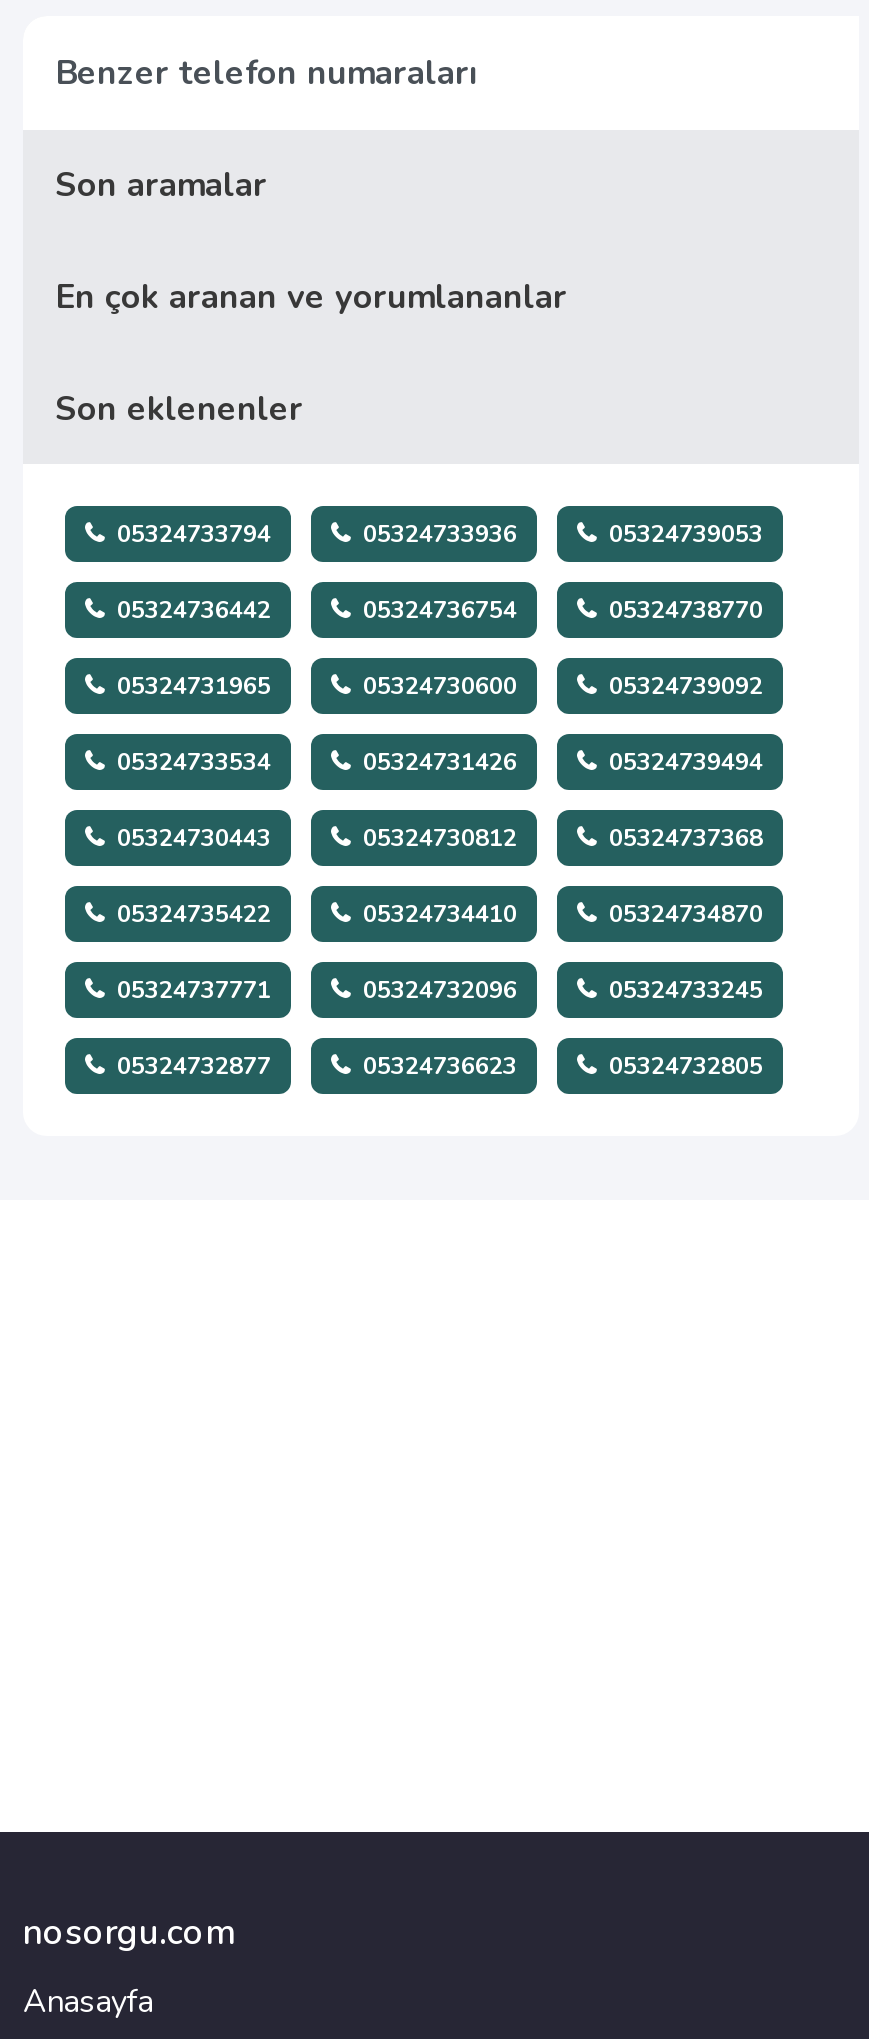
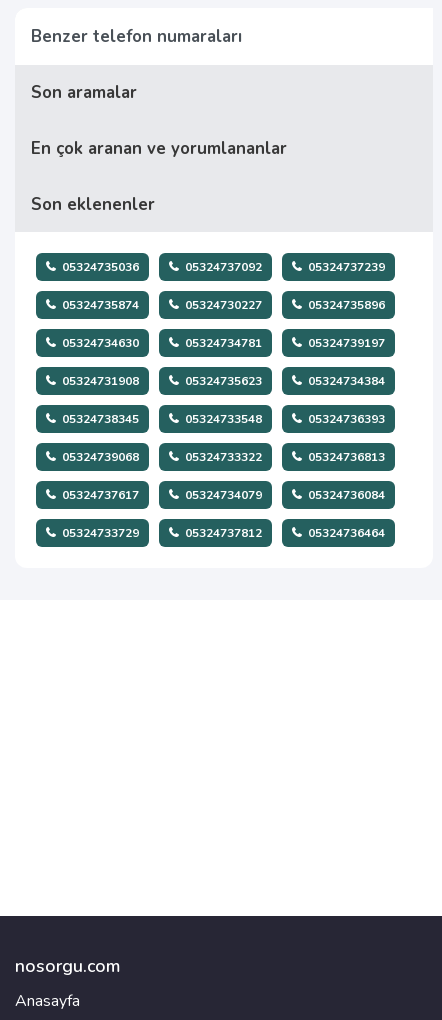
- 05324733794
+ 05324735036

- 05324733936
+ 05324737092

- 05324739053
+ 05324737239

- 05324736442
+ 05324735874

- 05324736754
+ 05324730227

- 05324738770
+ 05324735896

- 05324731965
+ 05324734630

- 05324730600
+ 05324734781

- 05324739092
+ 05324739197

- 05324733534
+ 05324731908

- 05324731426
+ 05324735623

- 05324739494
+ 05324734384

- 05324730443
+ 05324738345

- 05324730812
+ 05324733548

- 05324737368
+ 05324736393

- 05324735422
+ 05324739068

- 05324734410
+ 05324733322

- 05324734870
+ 05324736813

- 05324737771
+ 05324737617

- 05324732096
+ 05324734079

- 05324733245
+ 05324736084

- 05324732877
+ 05324733729

- 05324736623
+ 05324737812

- 05324732805
+ 05324736464
